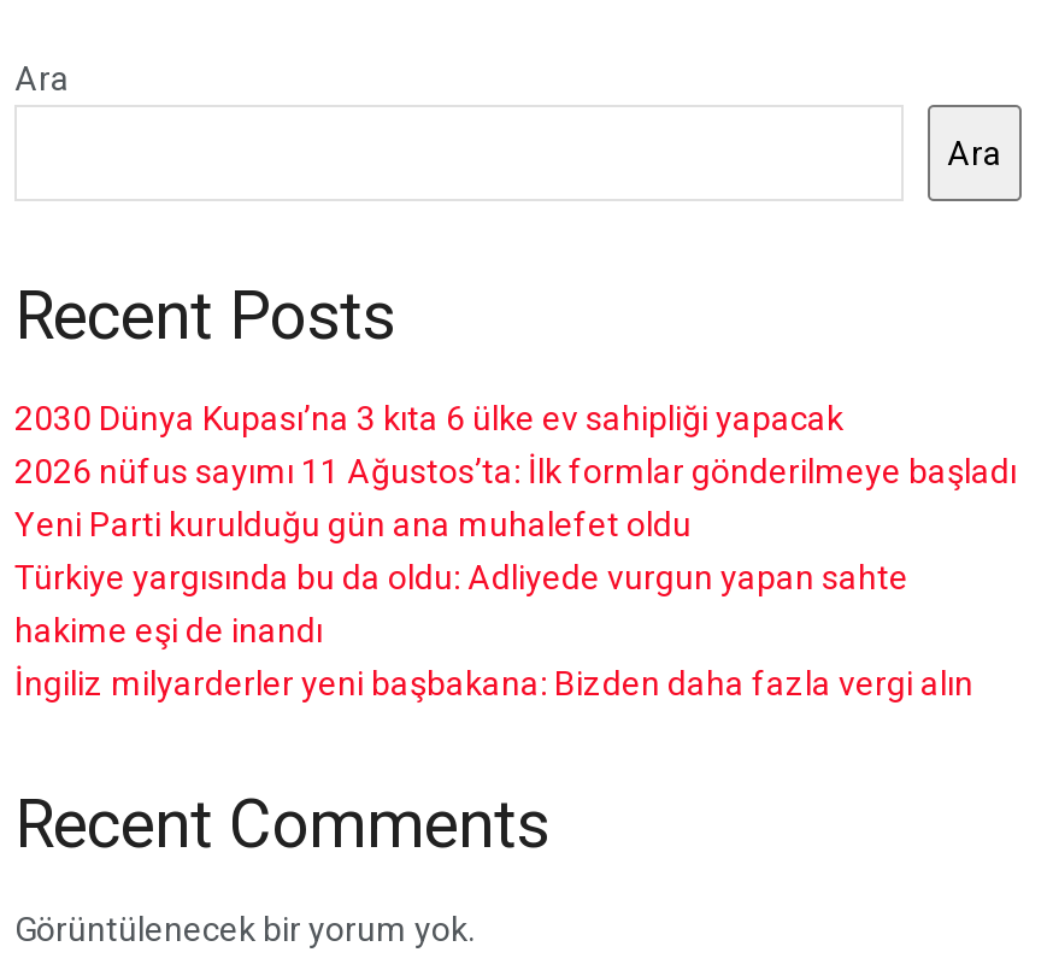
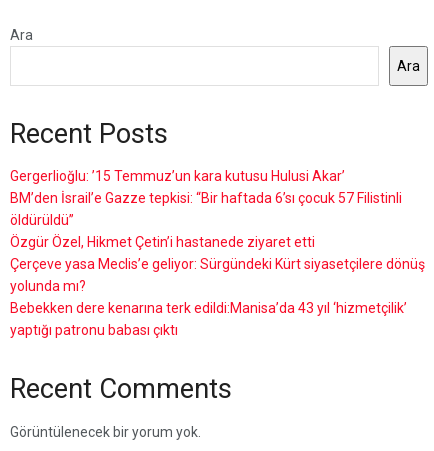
- 2030 Dünya Kupası’na 3 kıta 6 ülke ev sahipliği yapacak
- 2026 nüfus sayımı 11 Ağustos’ta: İlk formlar gönderilmeye başladı
- Yeni Parti kurulduğu gün ana muhalefet oldu
- Türkiye yargısında bu da oldu: Adliyede vurgun yapan sahte
- hakime eşi de inandı
- İngiliz milyarderler yeni başbakana: Bizden daha fazla vergi alın
+ Gergerlioğlu: ’15 Temmuz’un kara kutusu Hulusi Akar’
+ BM’den İsrail’e Gazze tepkisi: “Bir haftada 6’sı çocuk 57 Filistinli
+ öldürüldü”
+ Özgür Özel, Hikmet Çetin’i hastanede ziyaret etti
+ Çerçeve yasa Meclis’e geliyor: Sürgündeki Kürt siyasetçilere dönüş
+ yolunda mı?
+ Bebekken dere kenarına terk edildi:Manisa’da 43 yıl ‘hizmetçilik’
+ yaptığı patronu babası çıktı
